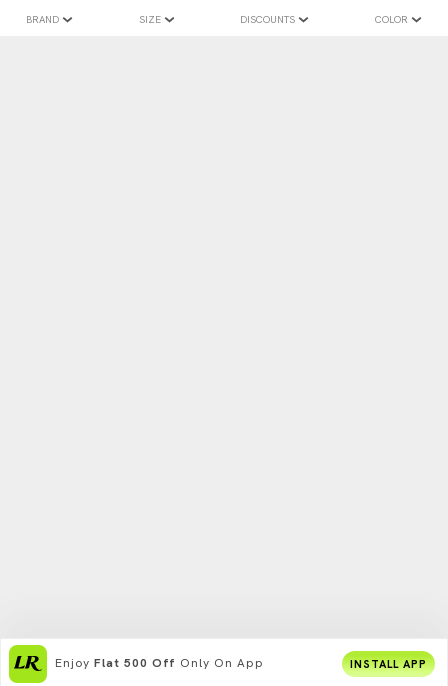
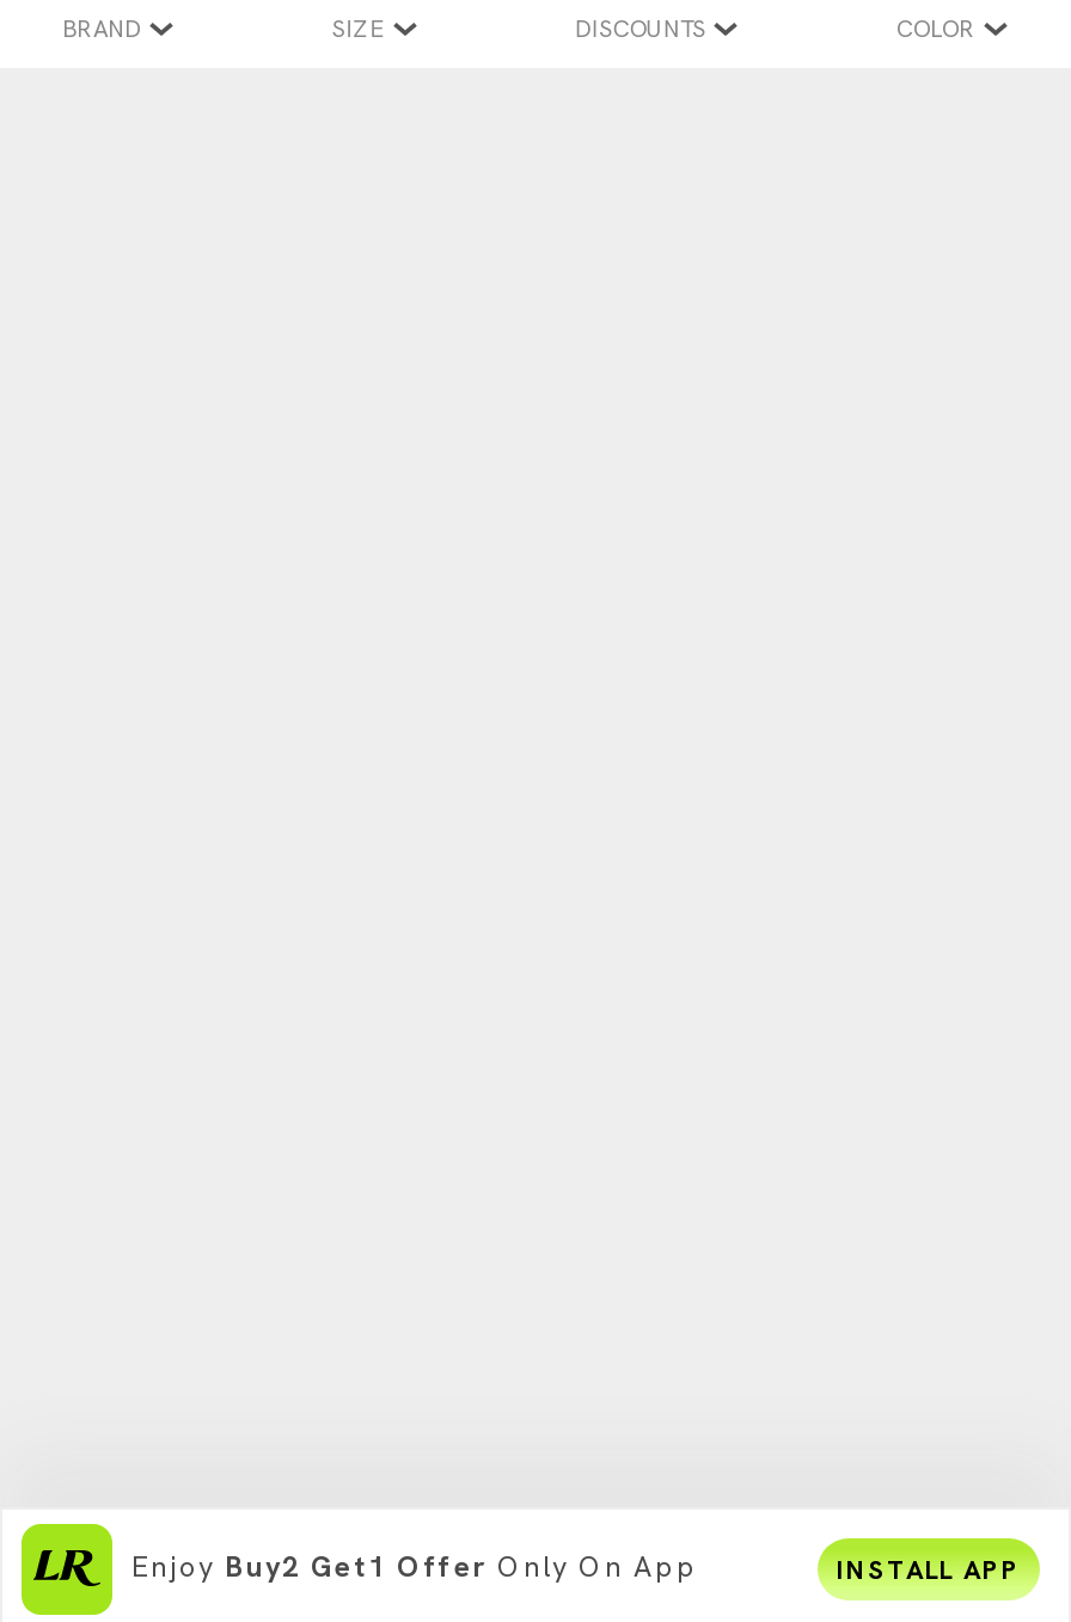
- Enjoy Flat 500 Off Only On App
+ Enjoy Buy2 Get1 Offer Only On App
